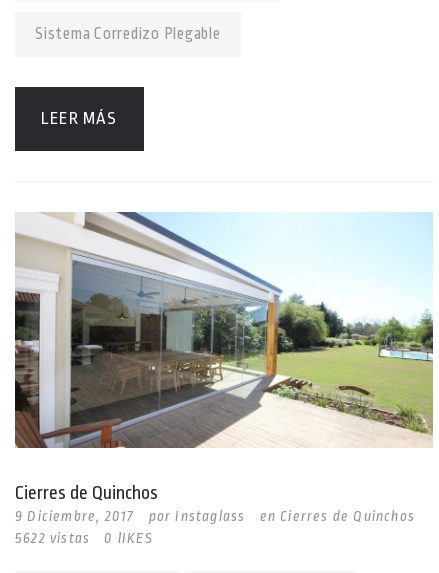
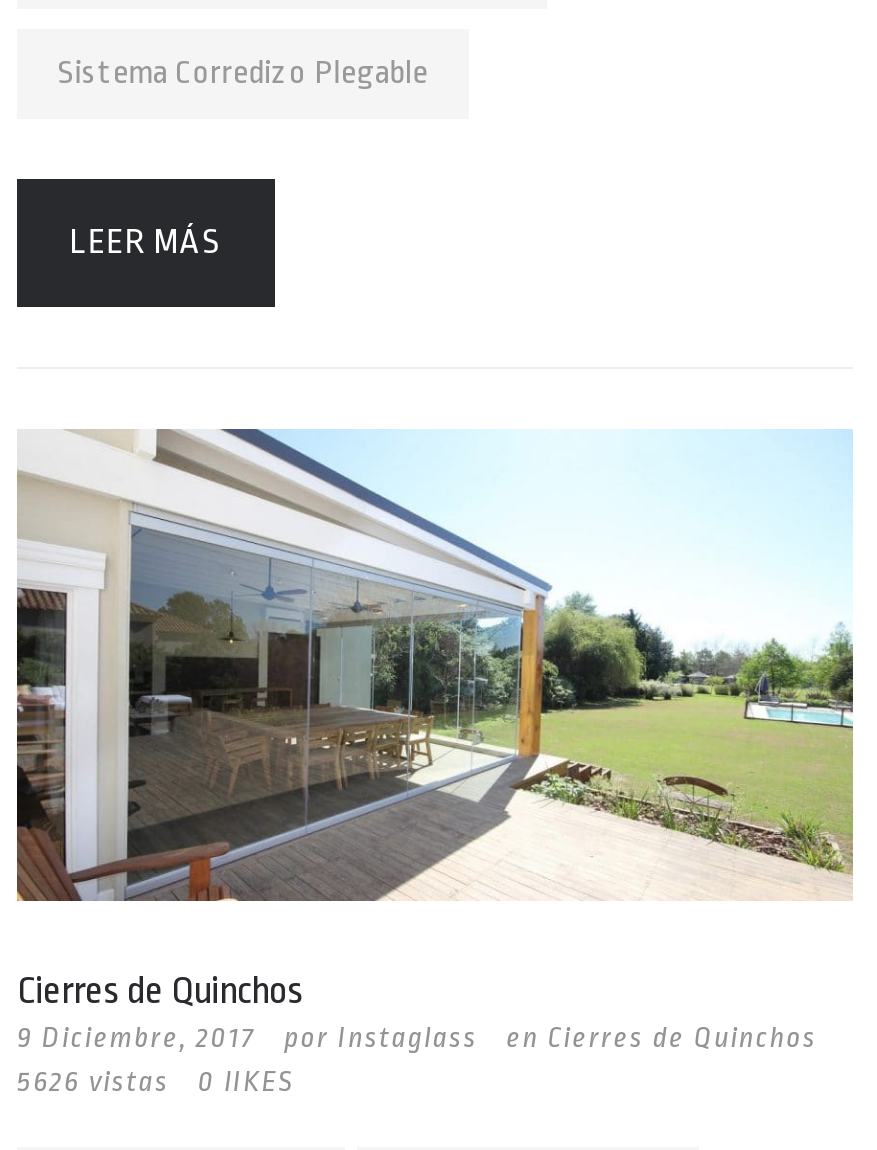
- 5622 vistas 0 lIKES
+ 5626 vistas 0 lIKES
